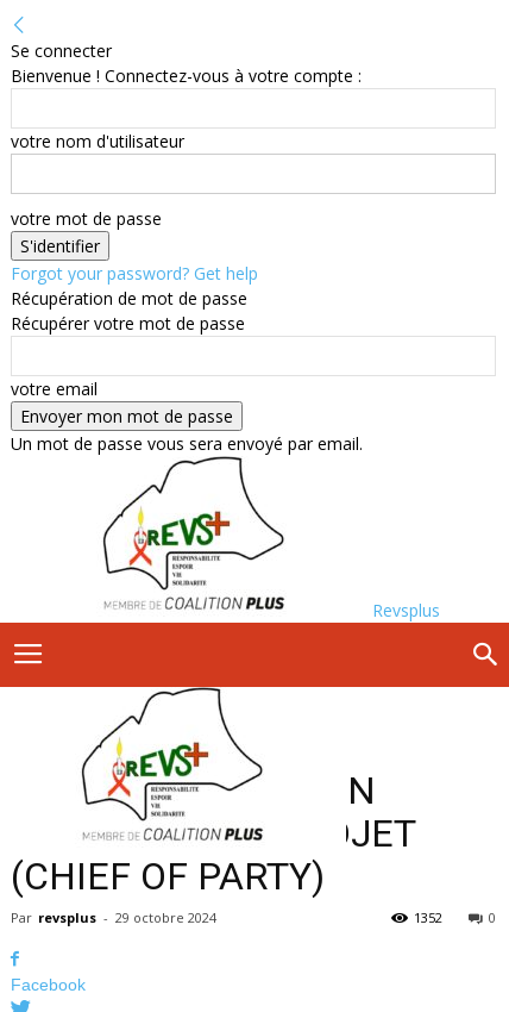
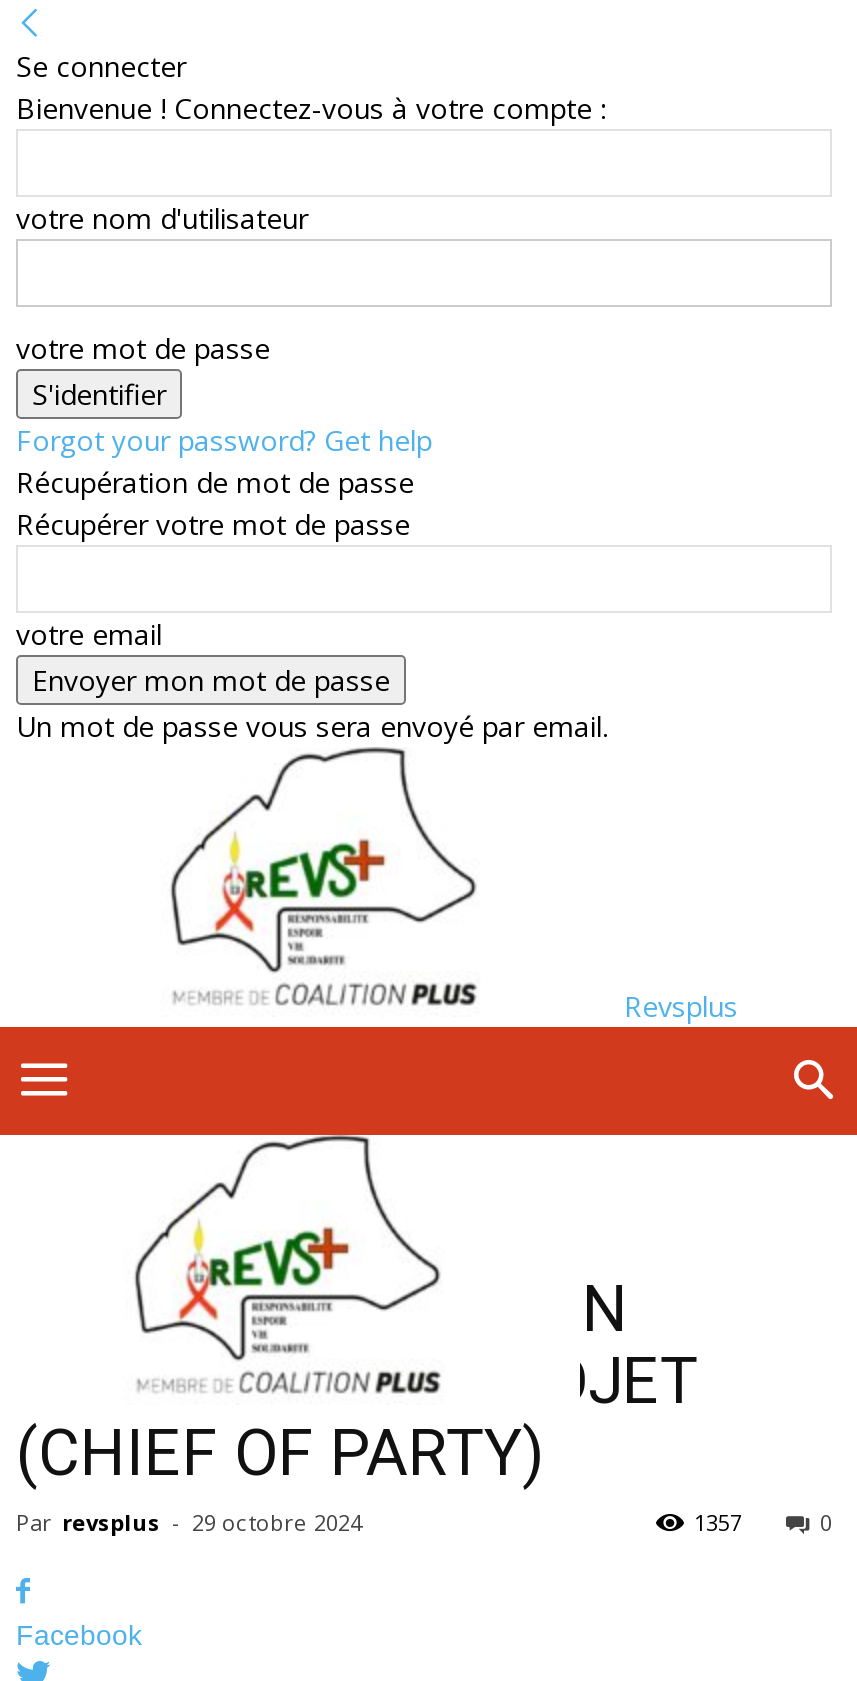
- 1352
+ 1357
